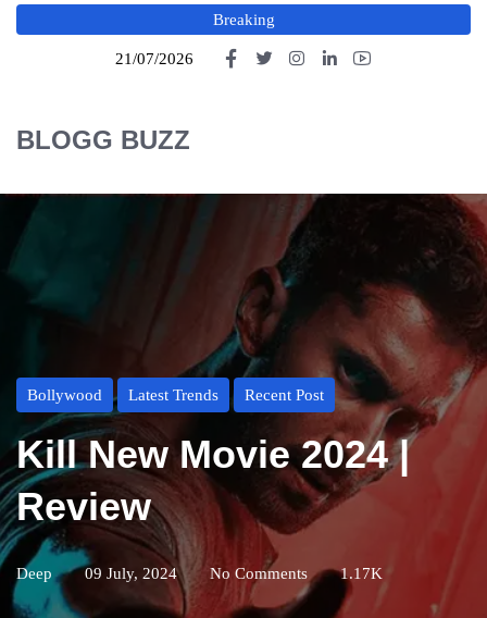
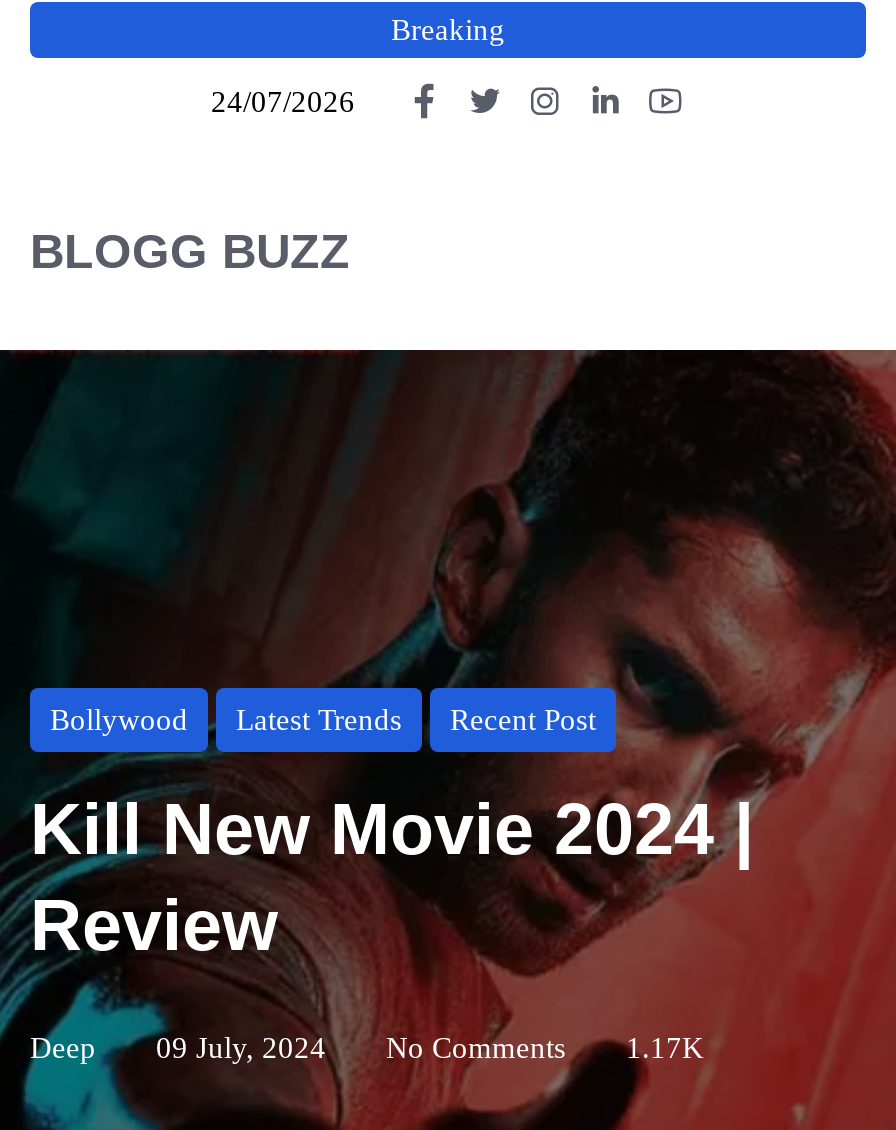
- 21/07/2026
+ 24/07/2026
